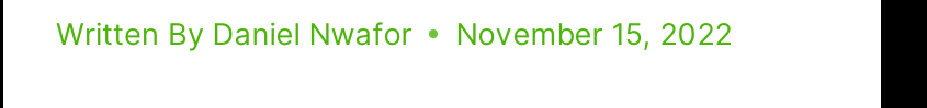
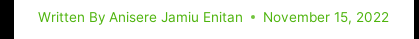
- Written By Daniel Nwafor
+ Written By Anisere Jamiu Enitan
